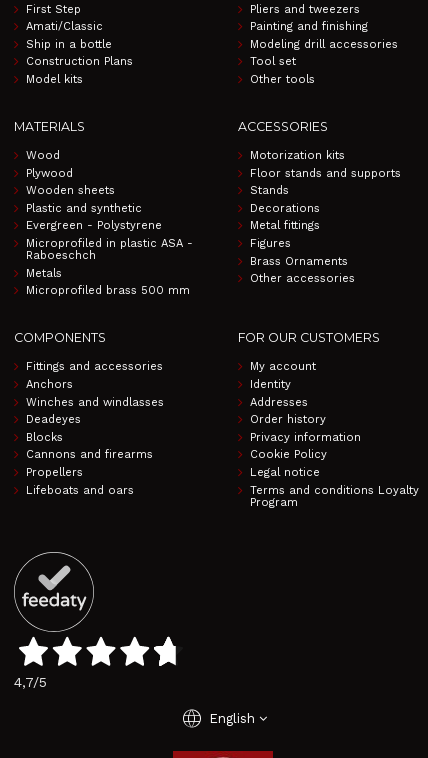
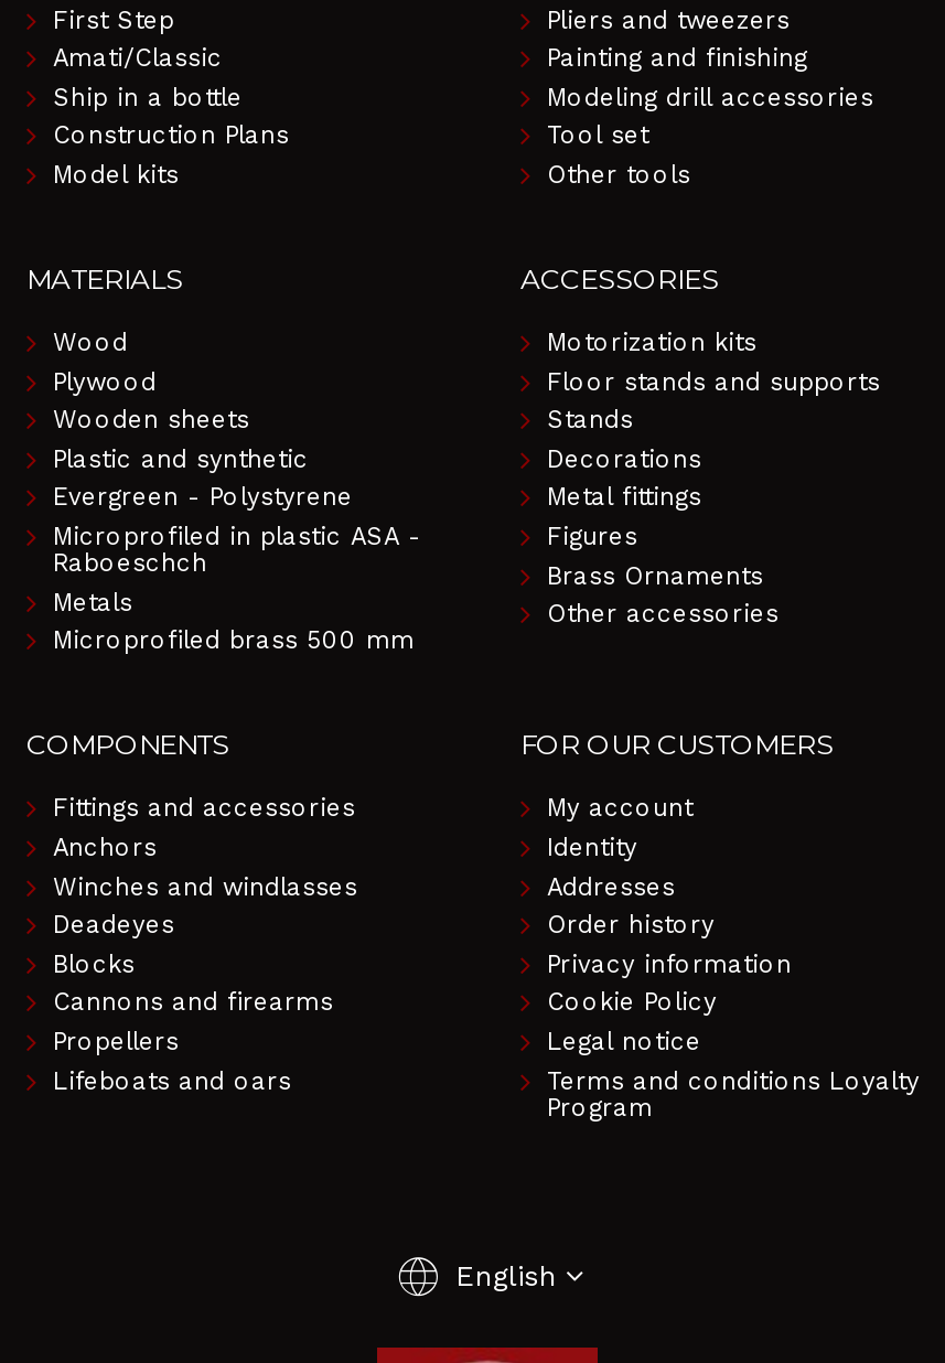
- [image]
- 4,7/5
